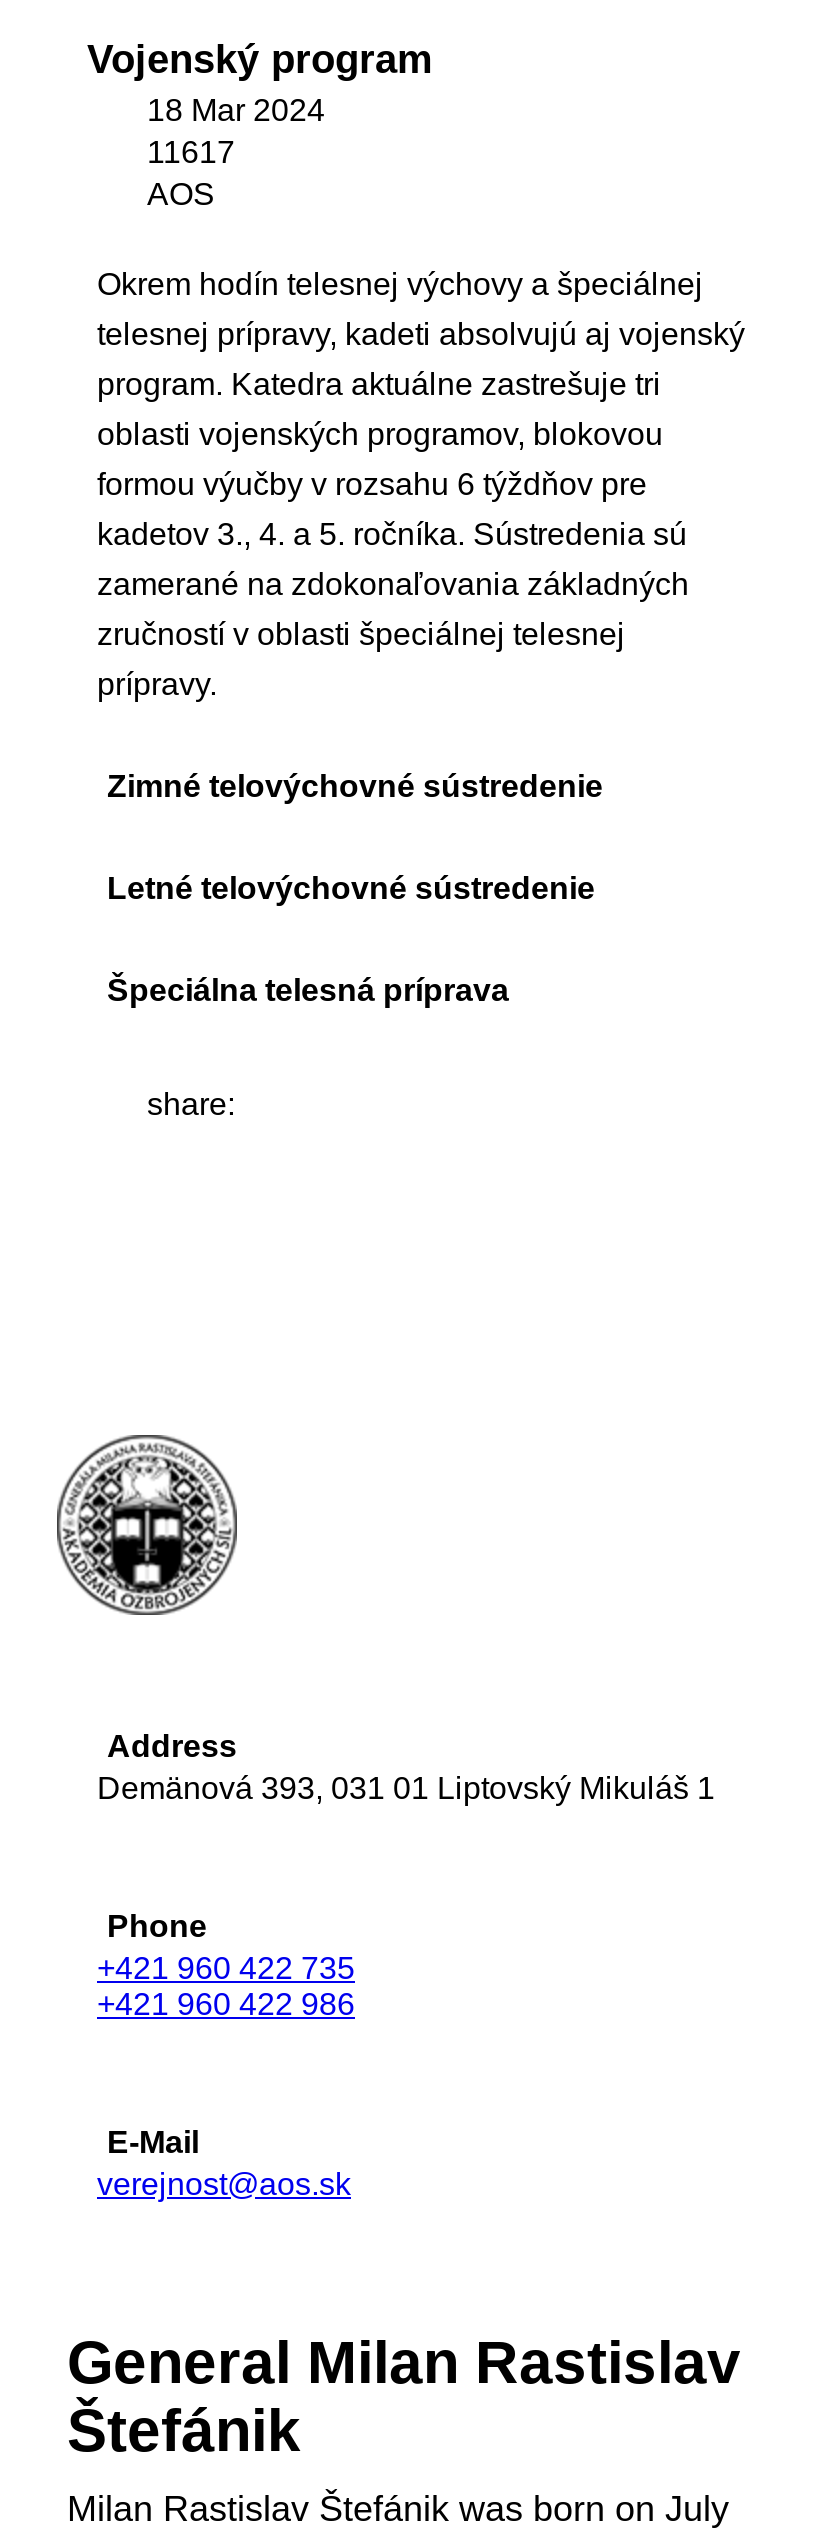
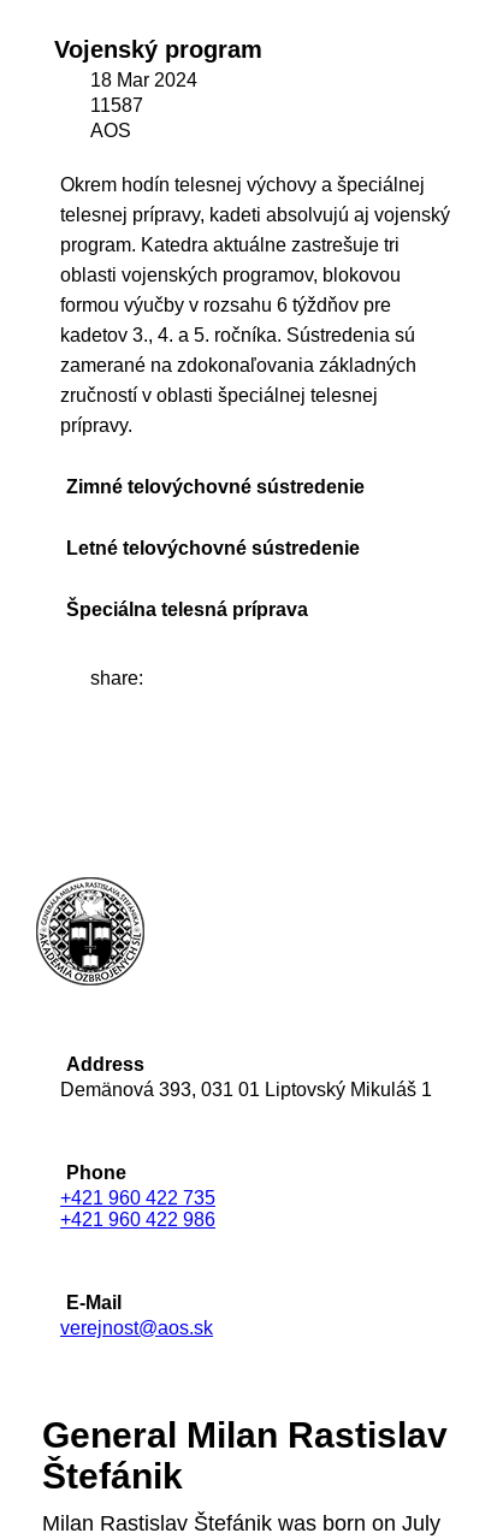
- 11617
+ 11587
